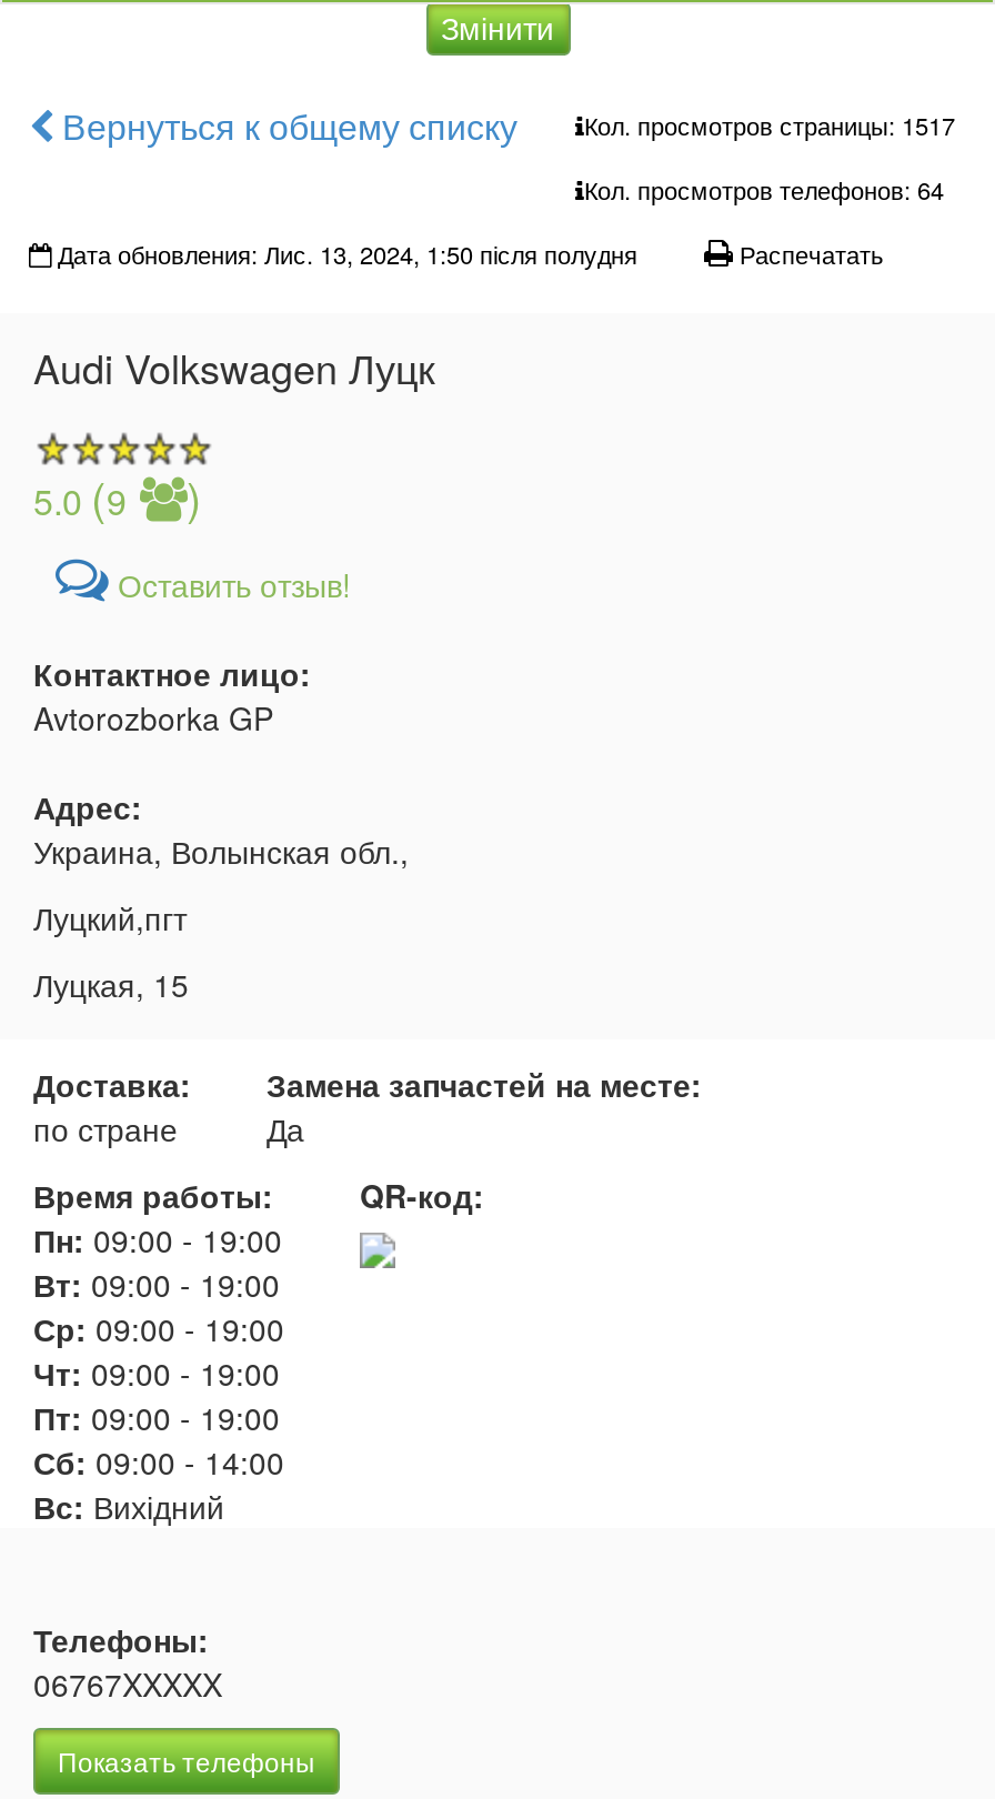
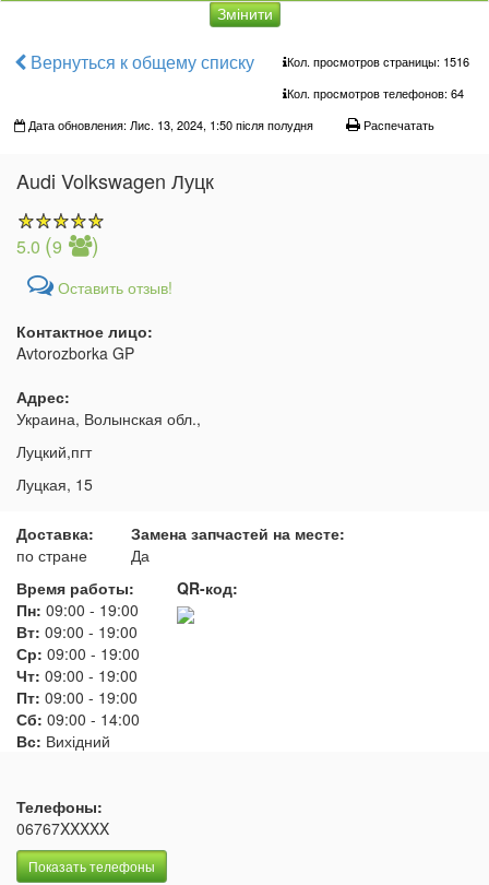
- Кол. просмотров страницы: 1517
+ Кол. просмотров страницы: 1516
